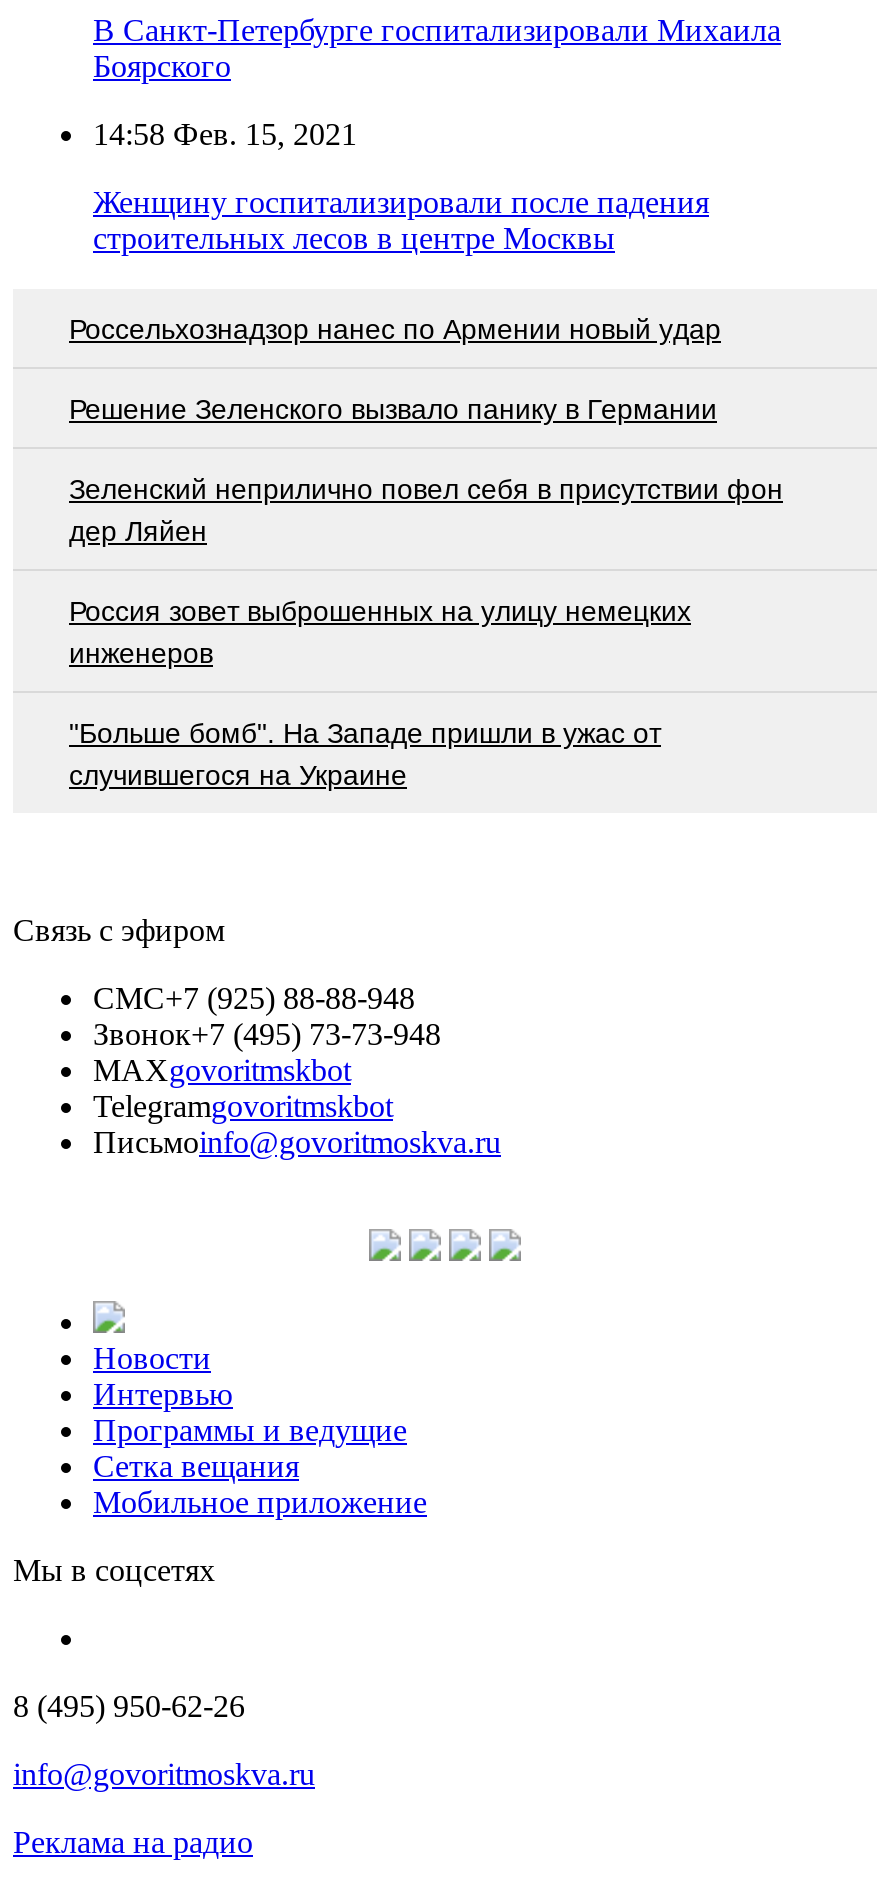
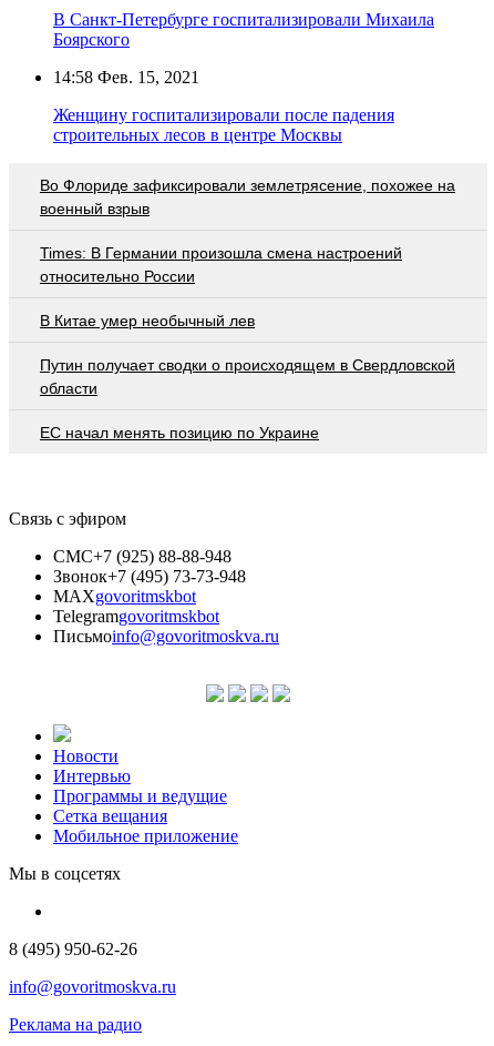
- Россельхознадзор нанес по Армении новый удар
+ Во Флориде зафиксировали землетрясение, похожее на
+ военный взрыв

- Решение Зеленского вызвало панику в Германии
+ Times: В Германии произошла смена настроений
+ относительно России

- Зеленский неприлично повел cебя в присутствии фон
- дер Ляйен
+ В Китае умер необычный лев

- Россия зовет выброшенных на улицу немецких
- инженеров
+ Путин получает сводки о происходящем в Свердловской
+ области

- "Больше бомб". На Западе пришли в ужас от
- случившегося на Украине
+ ЕС начал менять позицию по Украине
